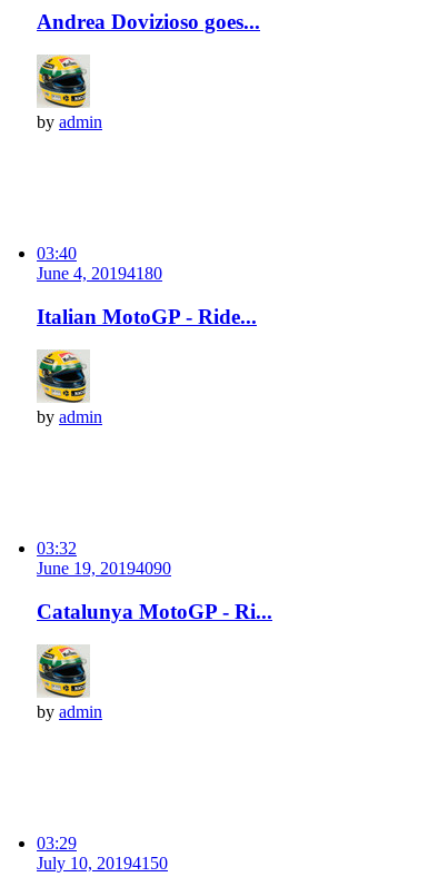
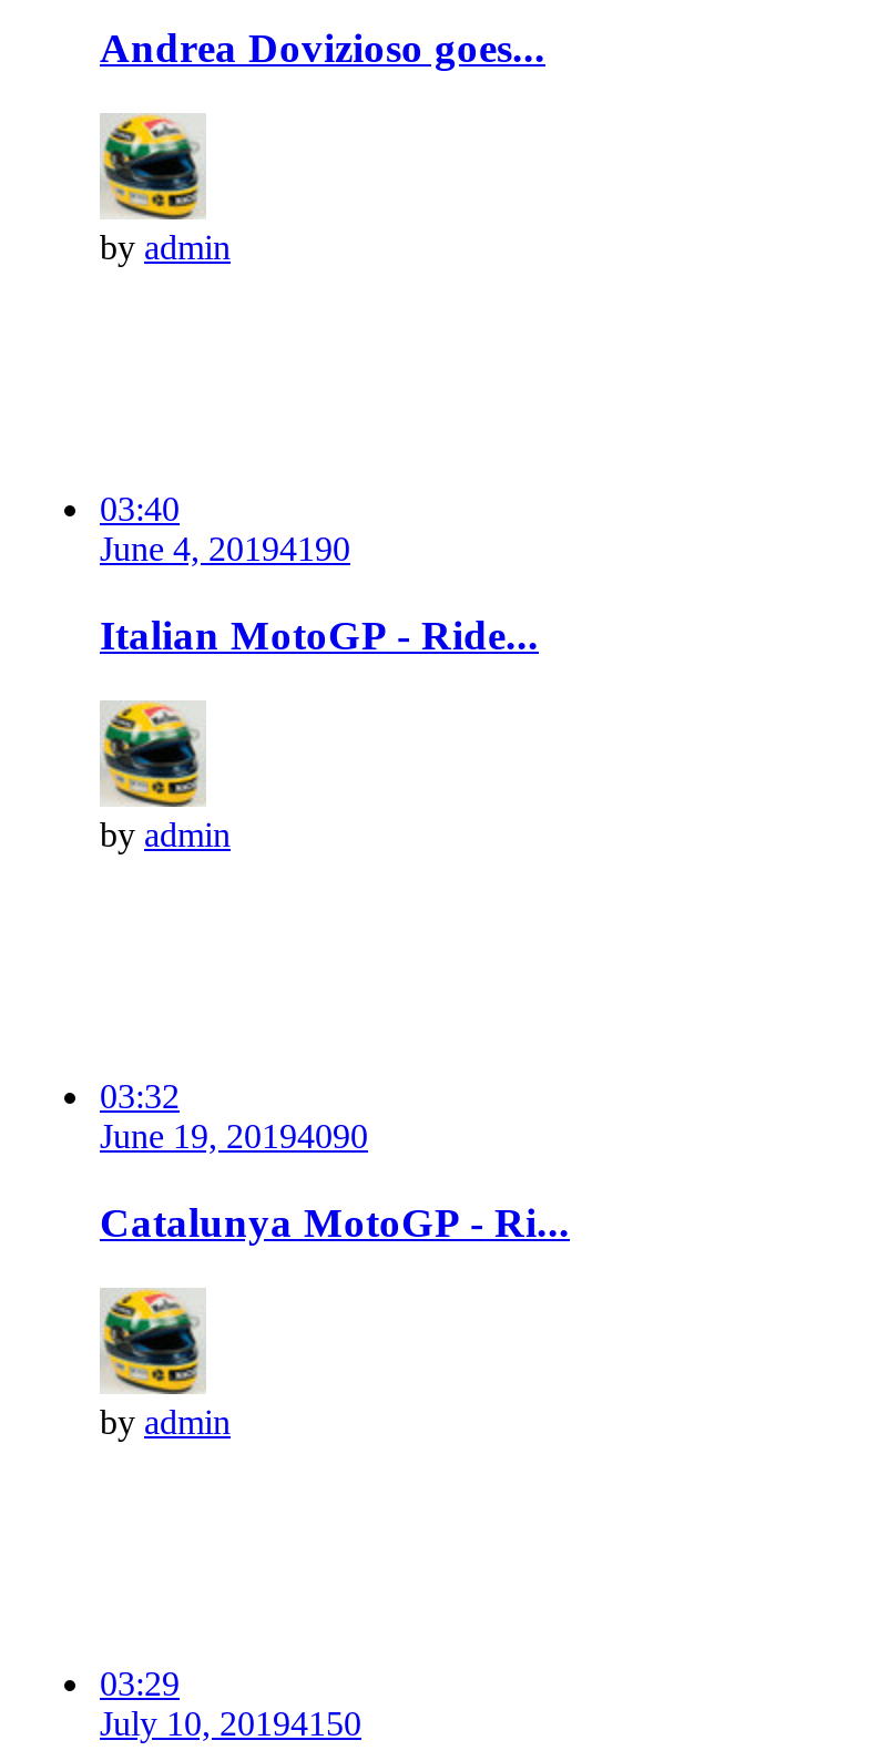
- June 4, 20194180
+ June 4, 20194190
